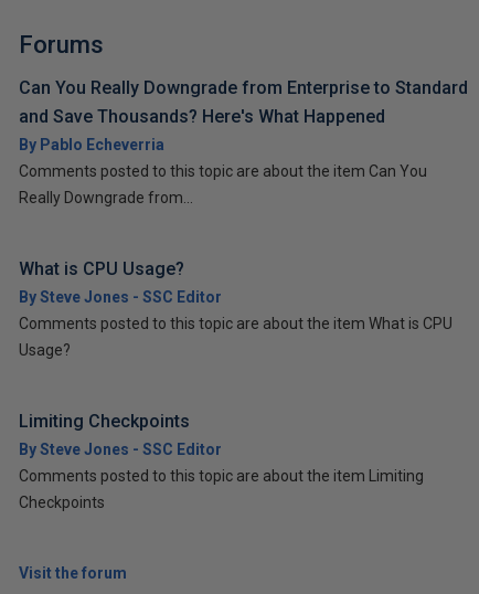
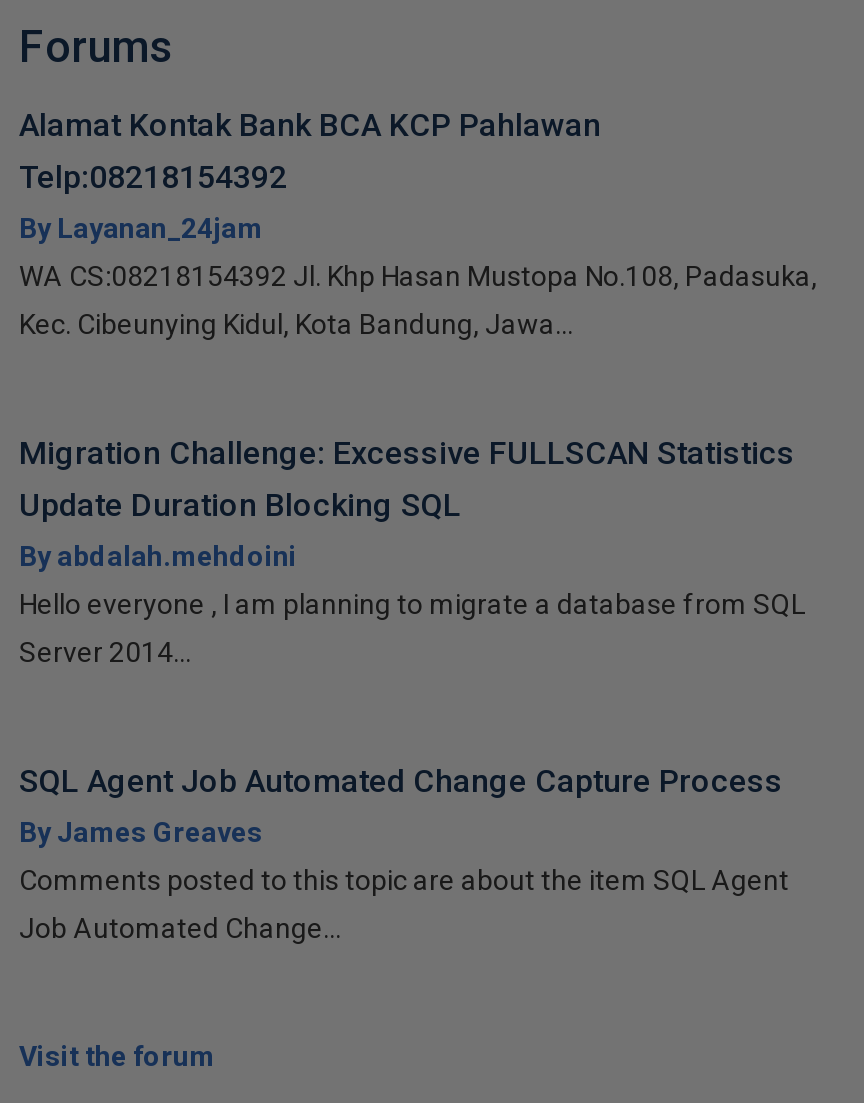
- Can You Really Downgrade from Enterprise to Standard
- and Save Thousands? Here's What Happened
- By Pablo Echeverria
+ Alamat Kontak Bank BCA KCP Pahlawan
+ Telp:08218154392
+ By Layanan_24jam

- Comments posted to this topic are about the item Can You
+ WA CS:08218154392 Jl. Khp Hasan Mustopa No.108, Padasuka,

- Really Downgrade from...
+ Kec. Cibeunying Kidul, Kota Bandung, Jawa...

- What is CPU Usage?
- By Steve Jones - SSC Editor
+ Migration Challenge: Excessive FULLSCAN Statistics
+ Update Duration Blocking SQL
+ By abdalah.mehdoini

- Comments posted to this topic are about the item What is CPU
+ Hello everyone , I am planning to migrate a database from SQL

- Usage?
+ Server 2014...

- Limiting Checkpoints
- By Steve Jones - SSC Editor
+ SQL Agent Job Automated Change Capture Process
+ By James Greaves

- Comments posted to this topic are about the item Limiting
+ Comments posted to this topic are about the item SQL Agent

- Checkpoints
+ Job Automated Change...
